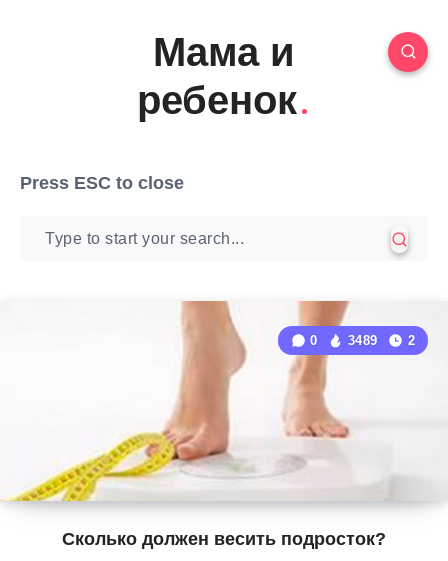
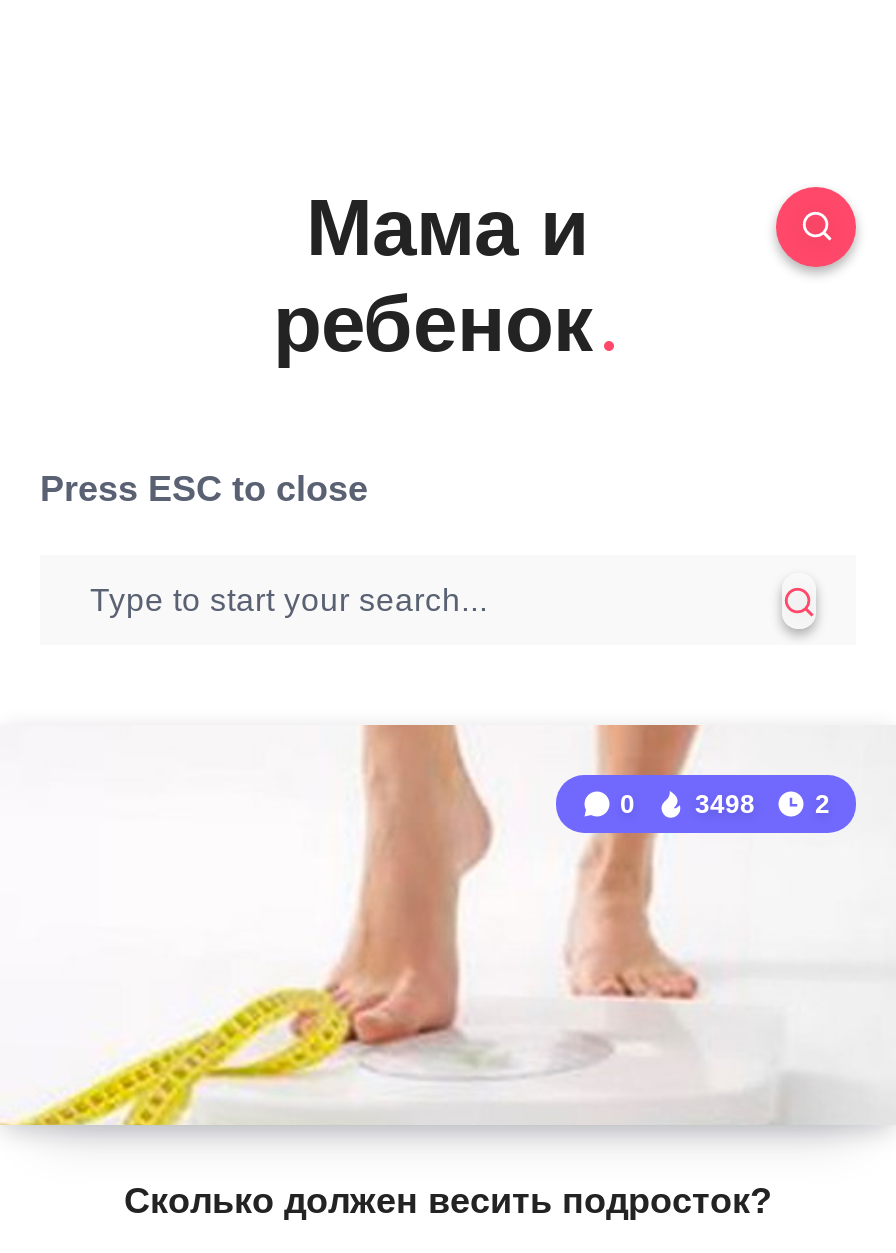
- 0 3489 2
+ 0 3498 2
